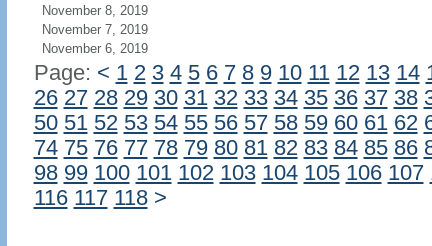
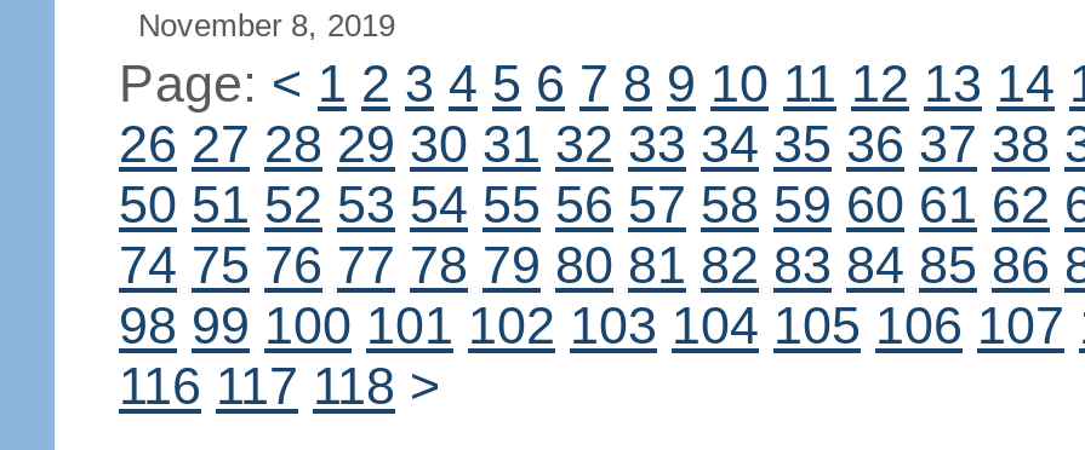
- November 7, 2019
- November 6, 2019
